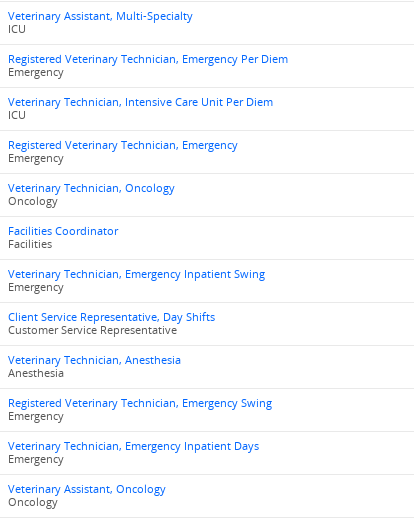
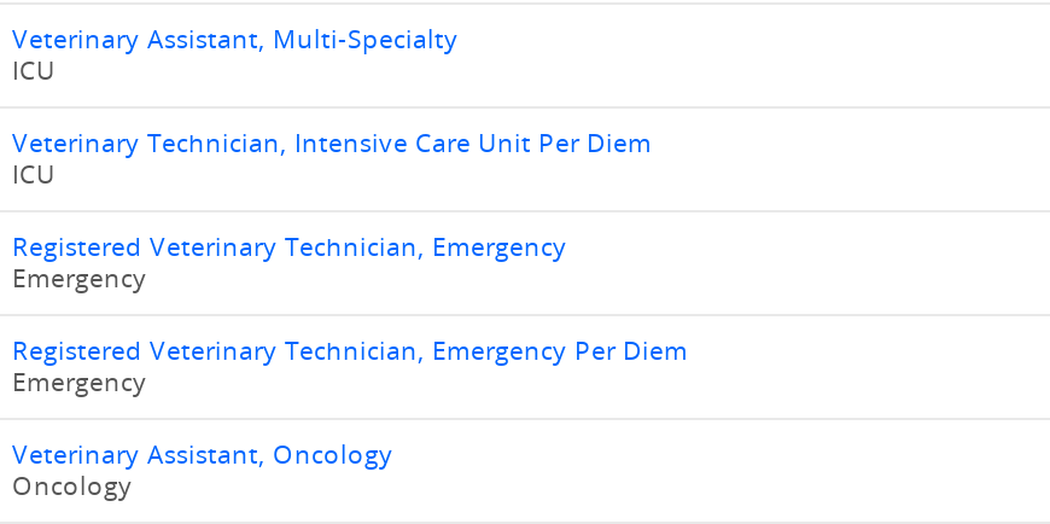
moved down: Registered Veterinary Technician, Emergency Per Diem

- Emergency

- Veterinary Technician, Oncology
- Oncology
- Facilities Coordinator
- Facilities
- Veterinary Technician, Emergency Inpatient Swing
- Emergency
- Client Service Representative, Day Shifts
- Customer Service Representative
- Veterinary Technician, Anesthesia
- Anesthesia
- Registered Veterinary Technician, Emergency Swing
- Emergency
- Veterinary Technician, Emergency Inpatient Days
